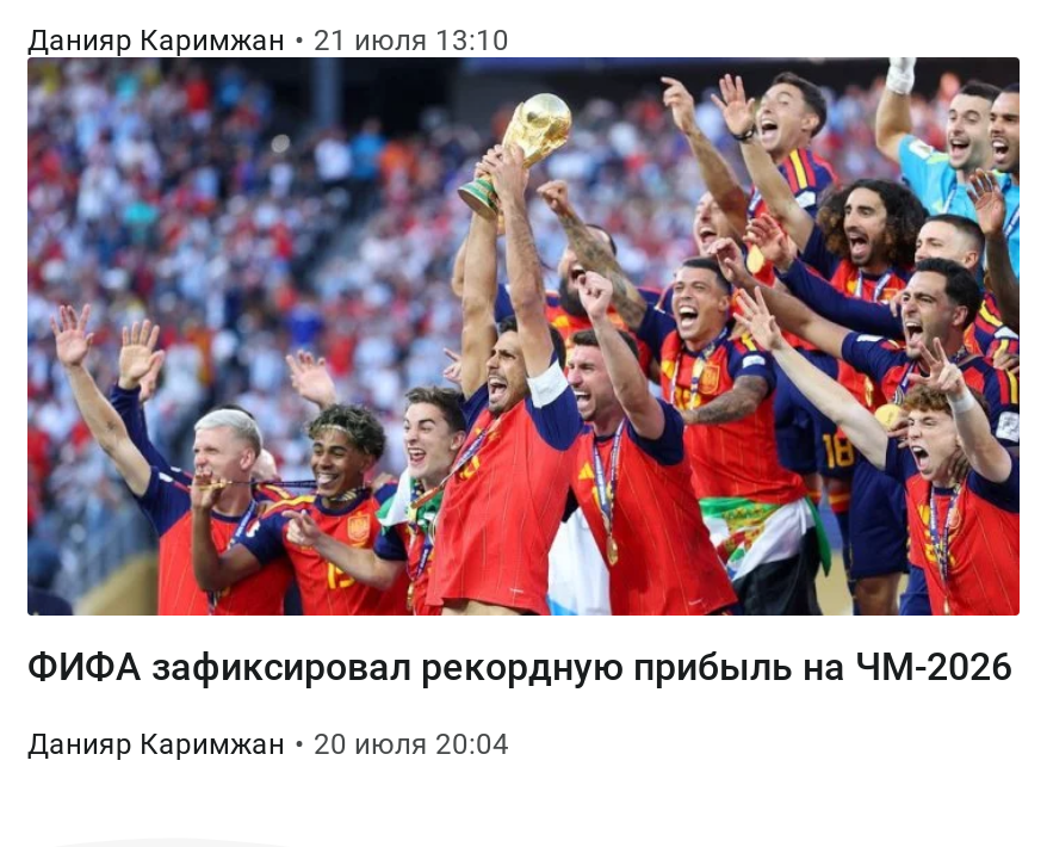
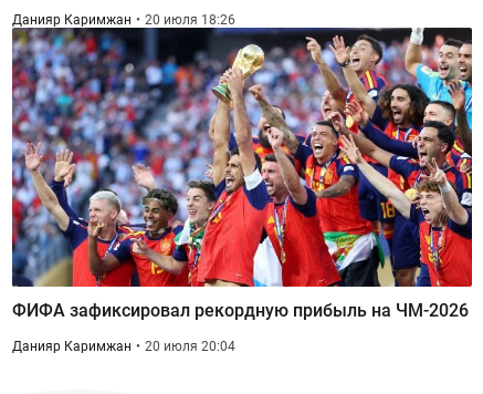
- Данияр Каримжан 21 июля 13:10
+ Данияр Каримжан 20 июля 18:26
